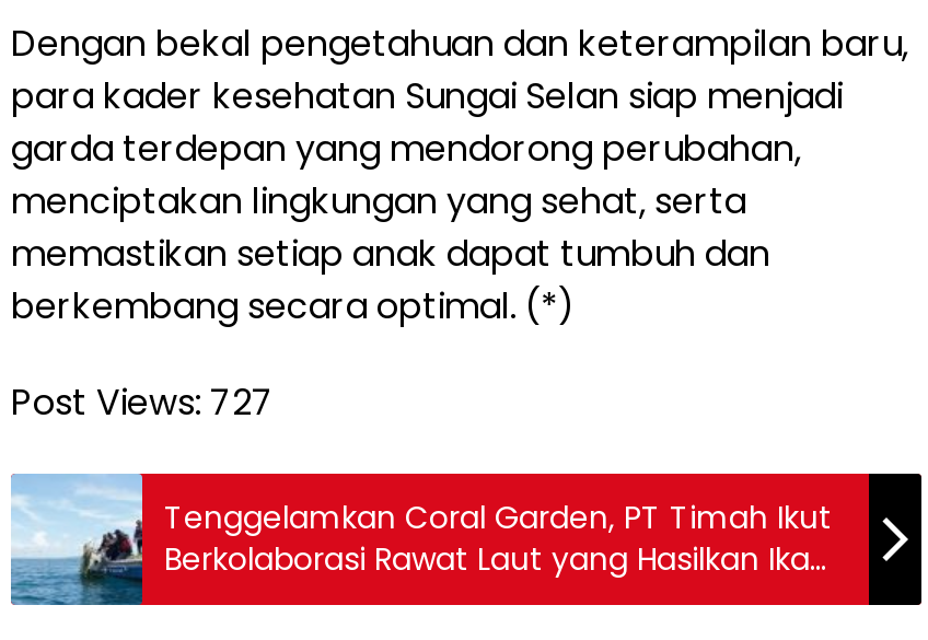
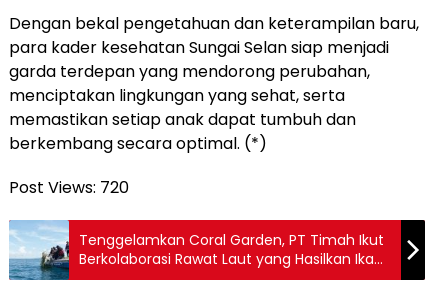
- Post Views: 727
+ Post Views: 720
